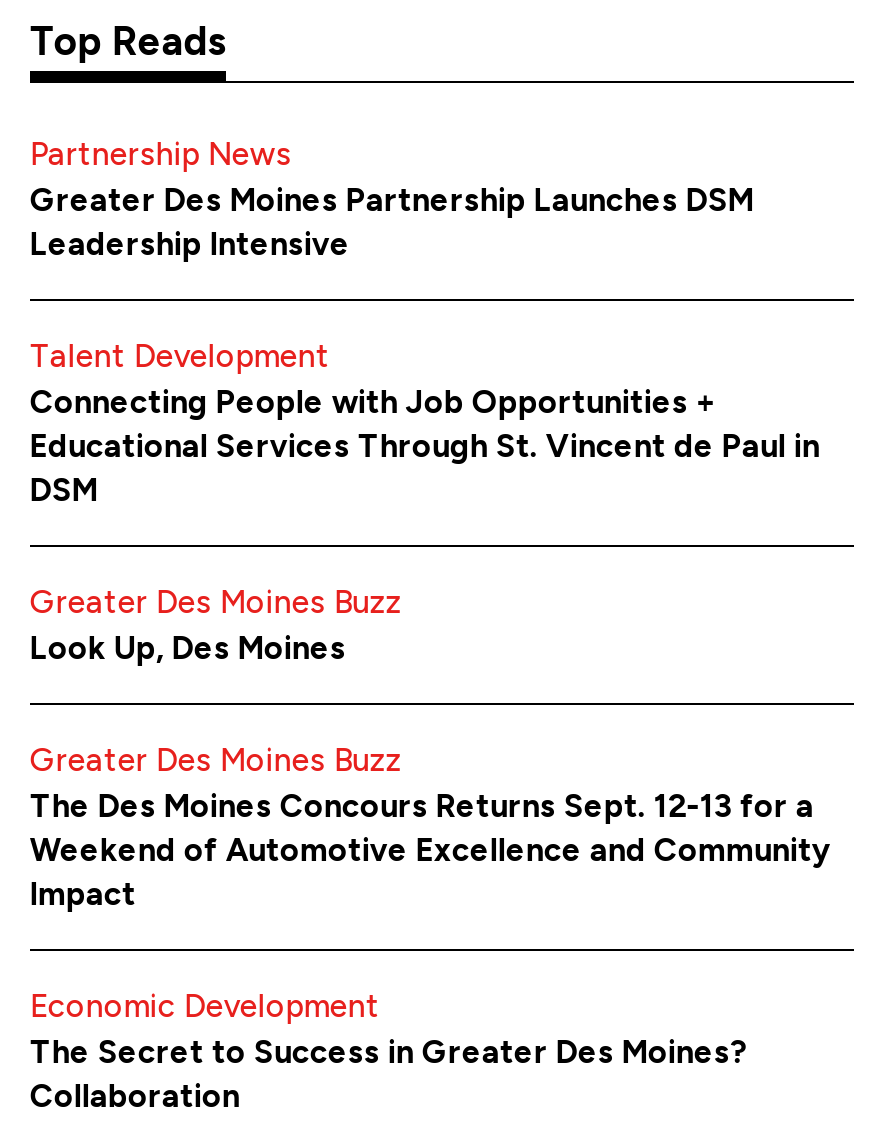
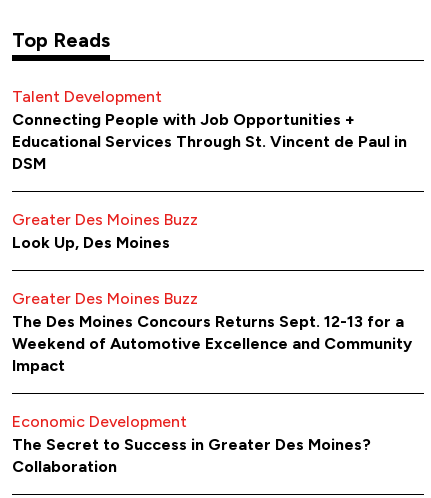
- Partnership News
- Greater Des Moines Partnership Launches DSM
- Leadership Intensive
